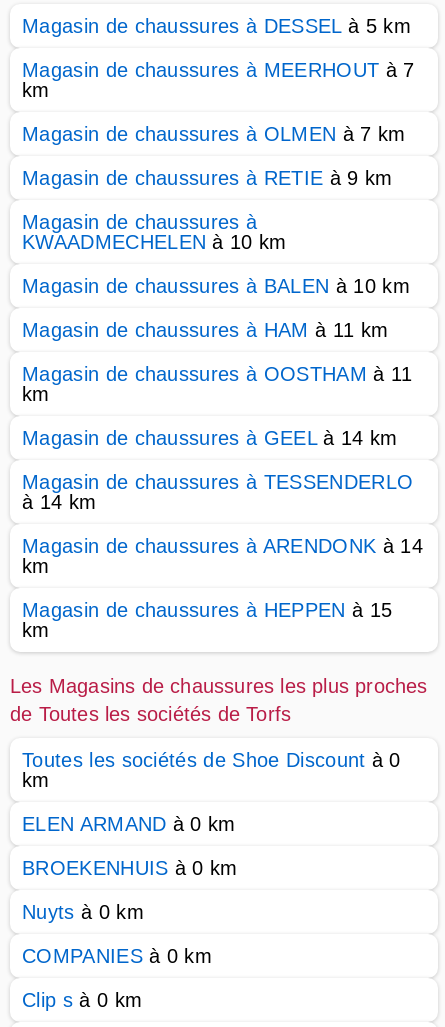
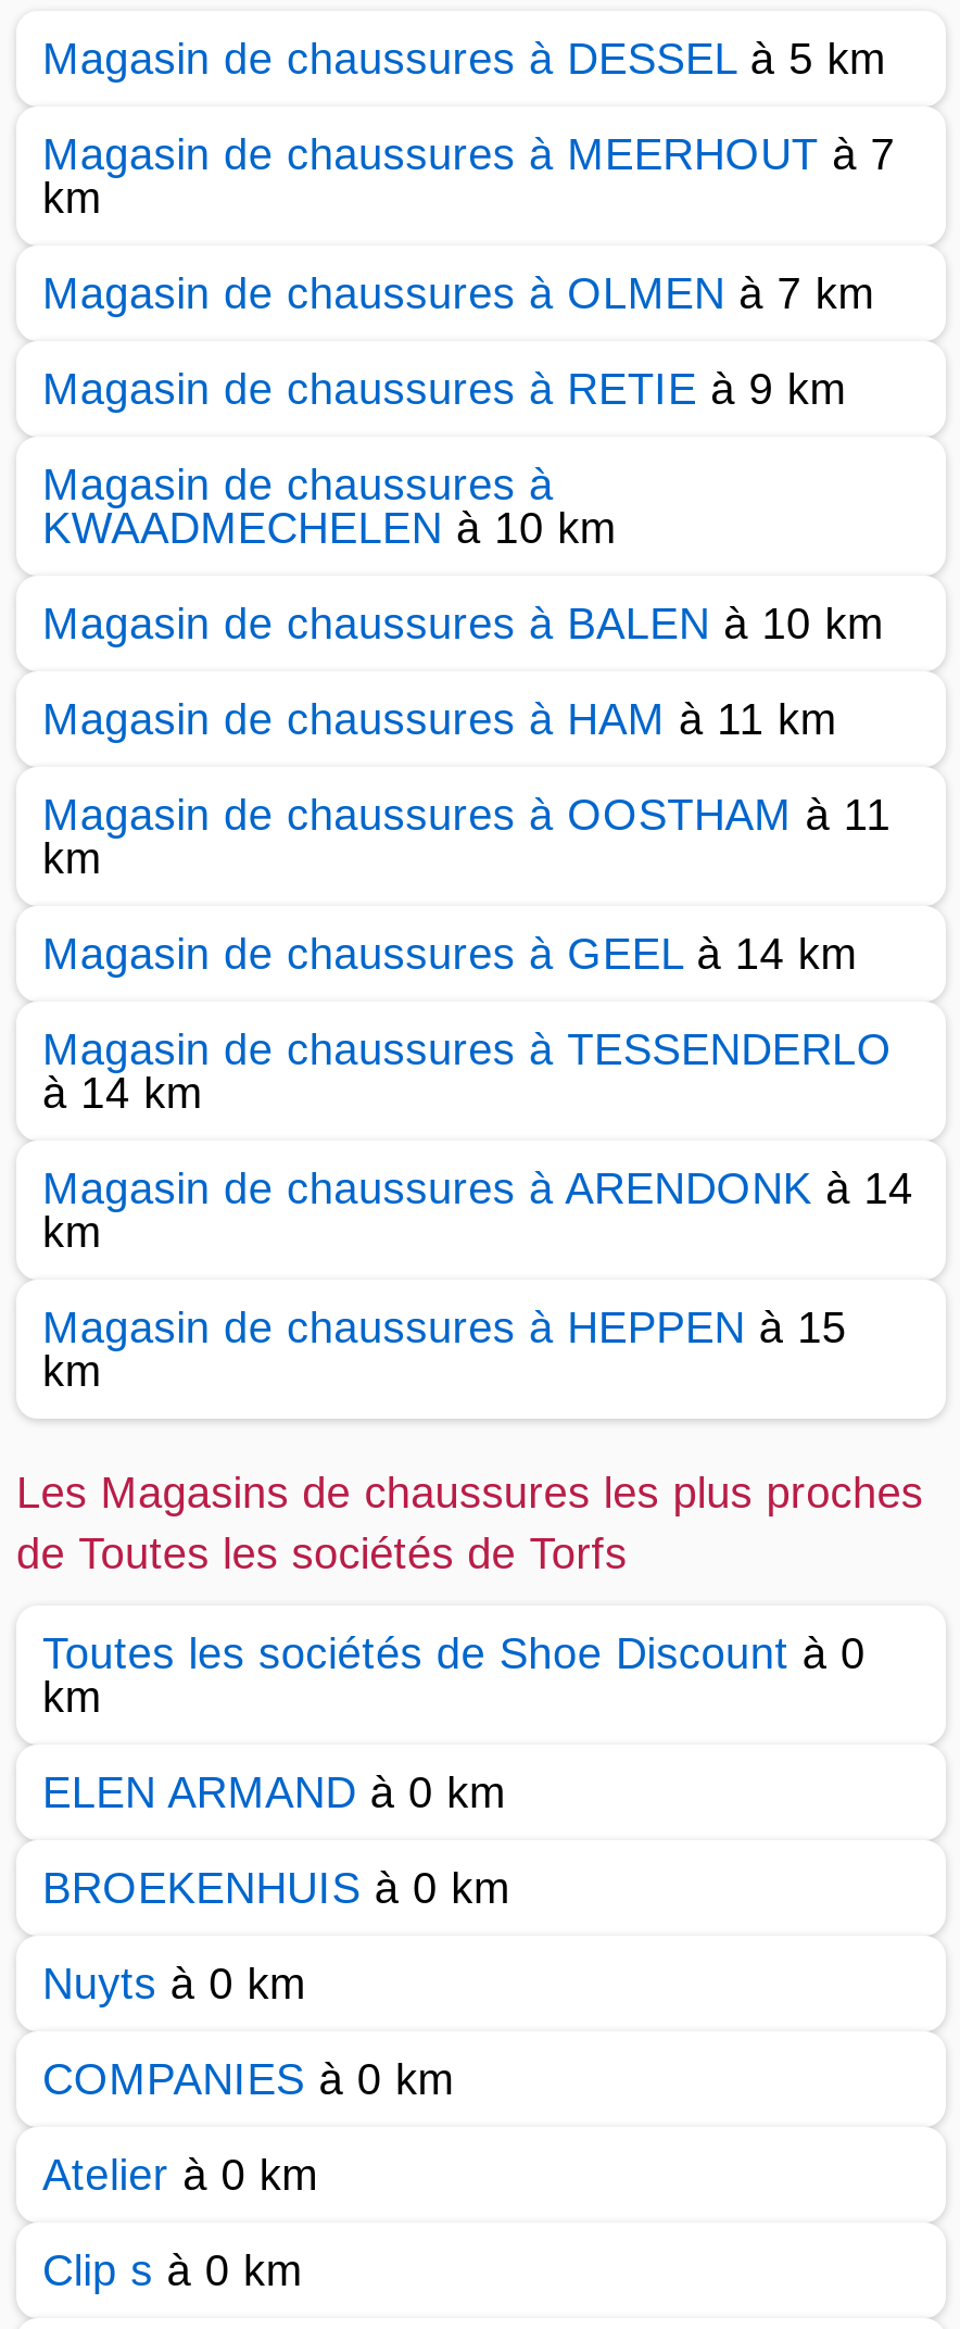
+ Atelier à 0 km
